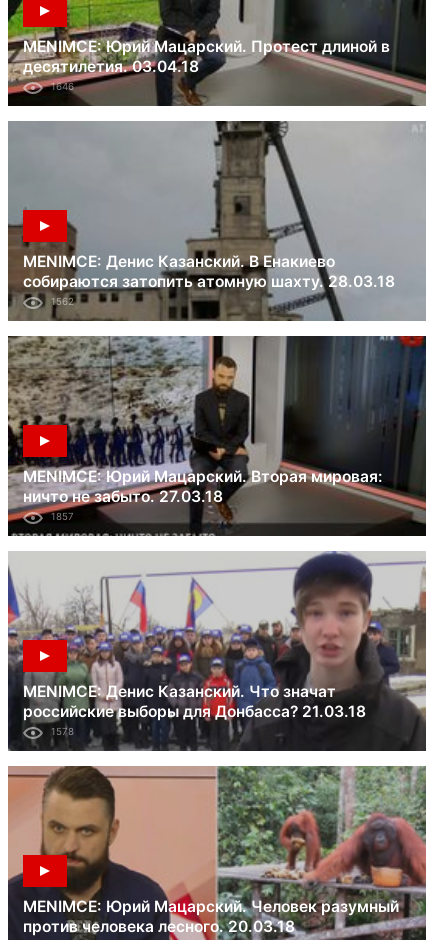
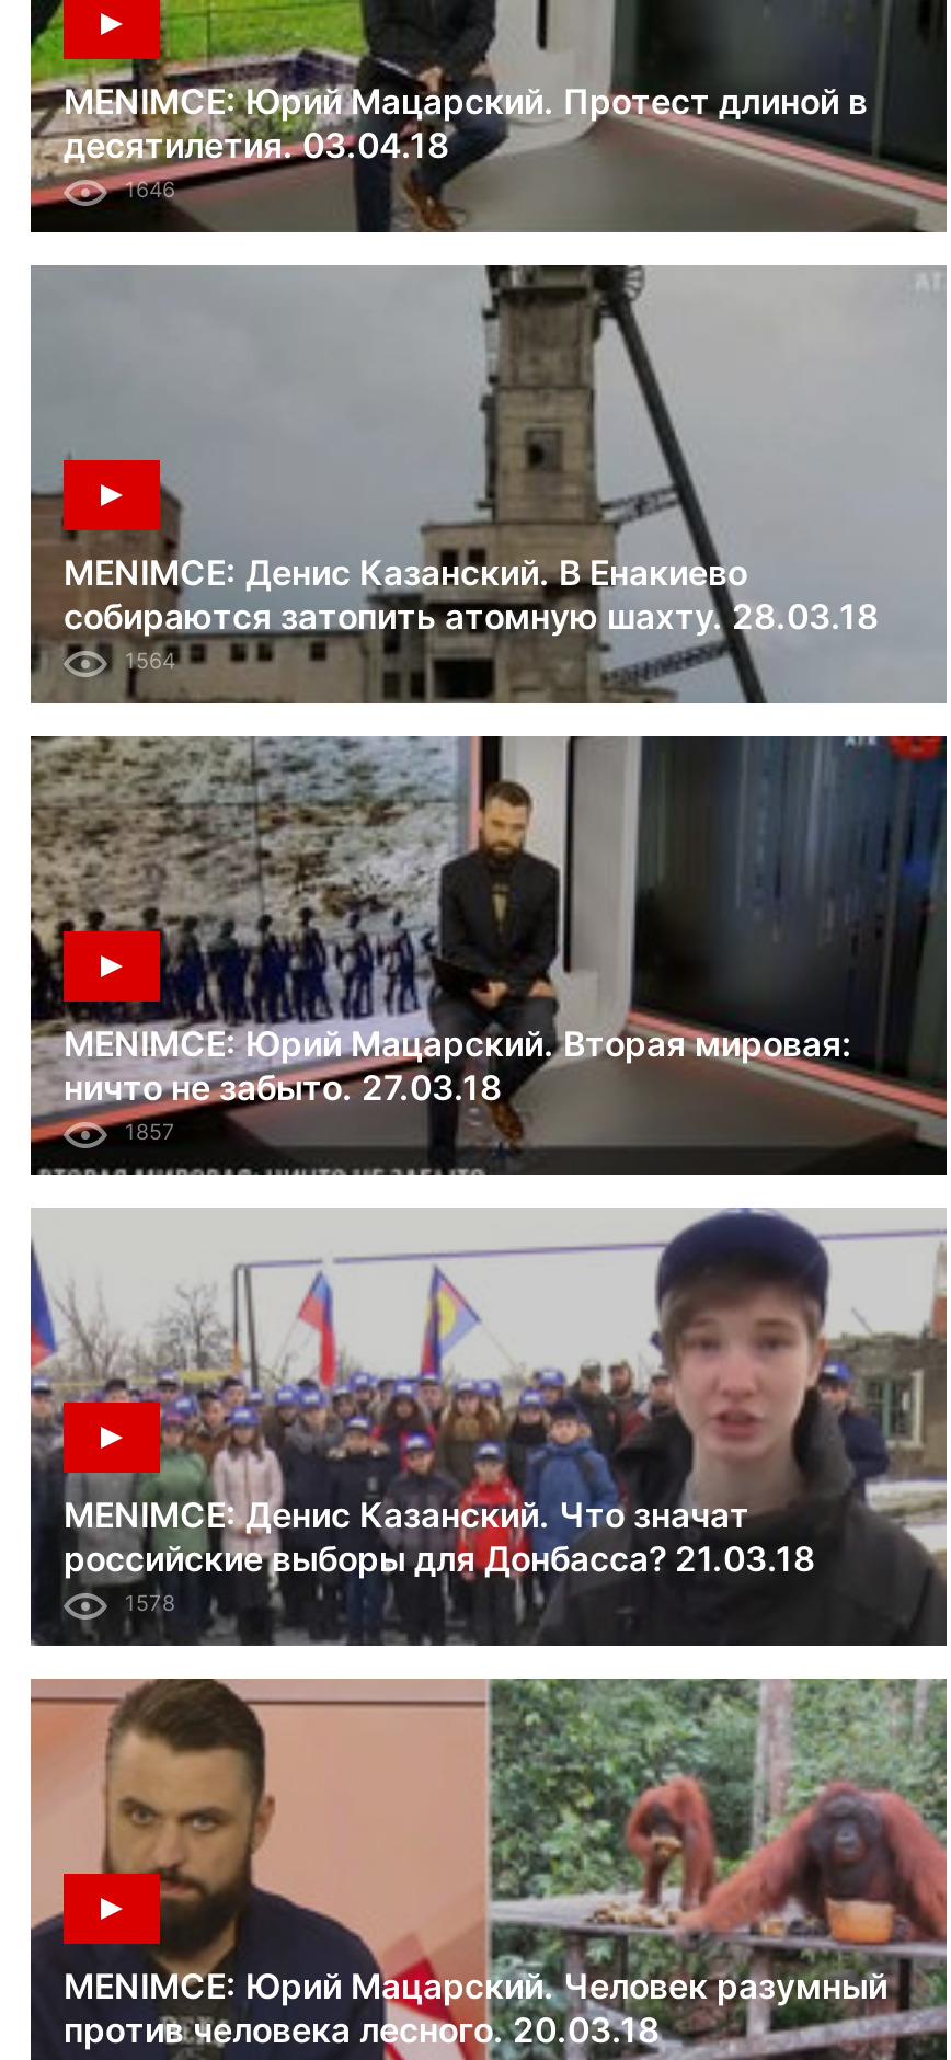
- 1562
+ 1564
